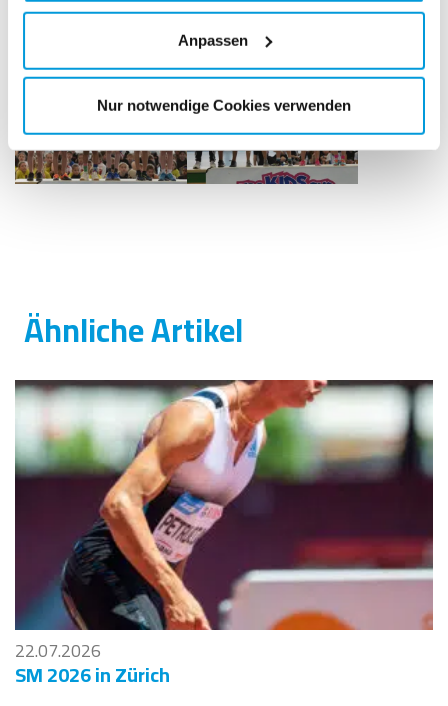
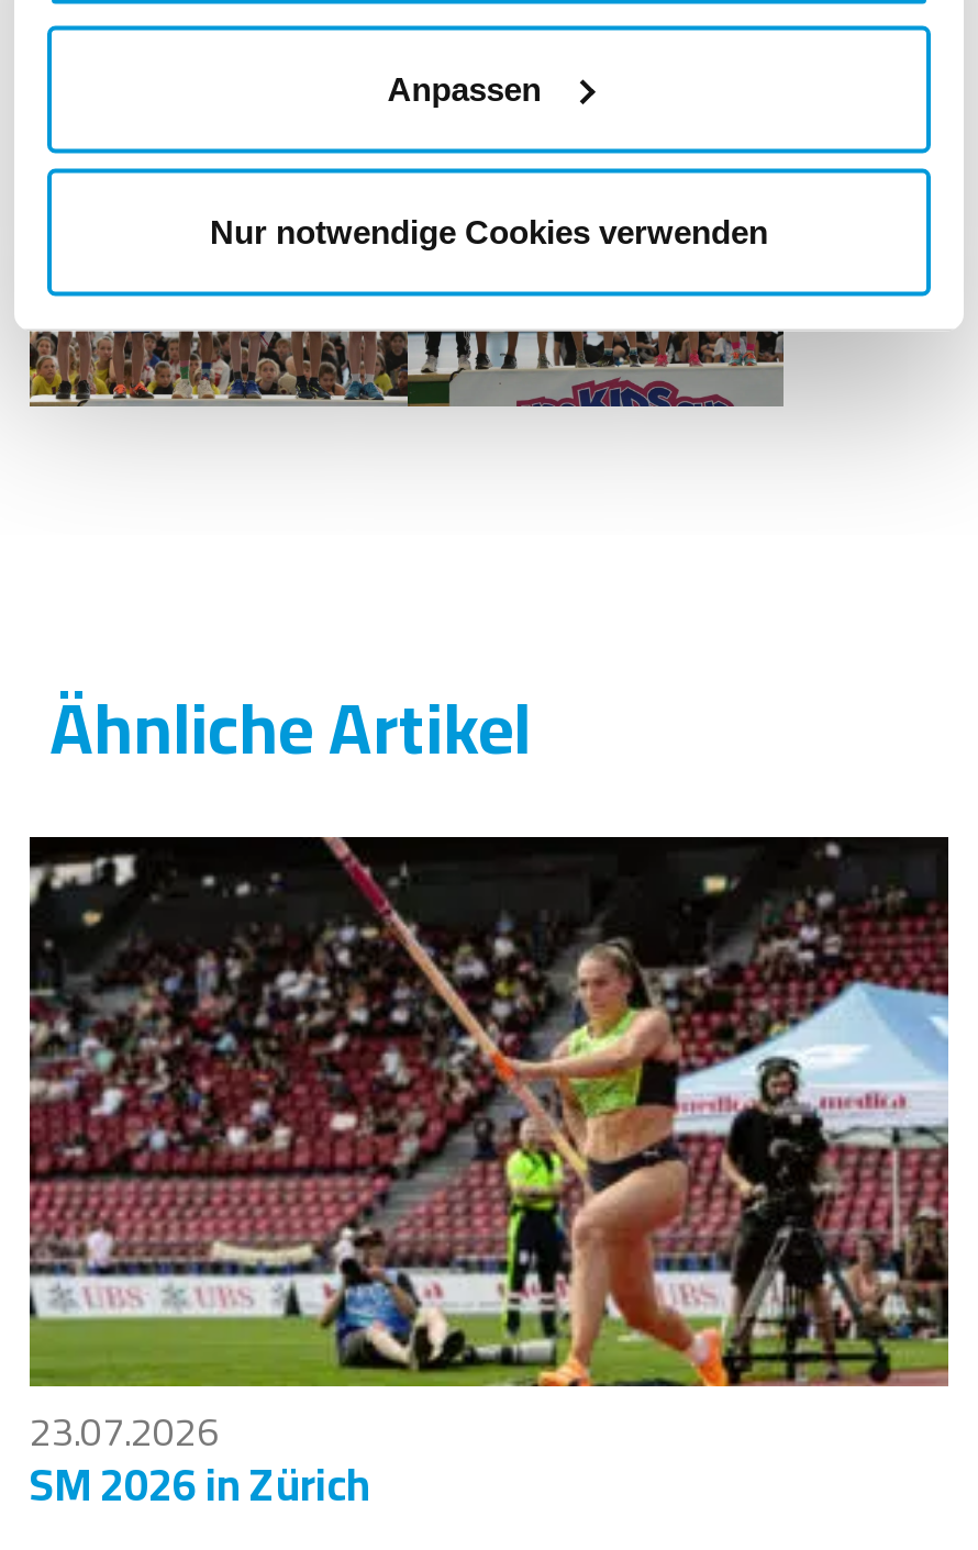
- [image]
- 22.07.2026
+ [image]
+ 23.07.2026
